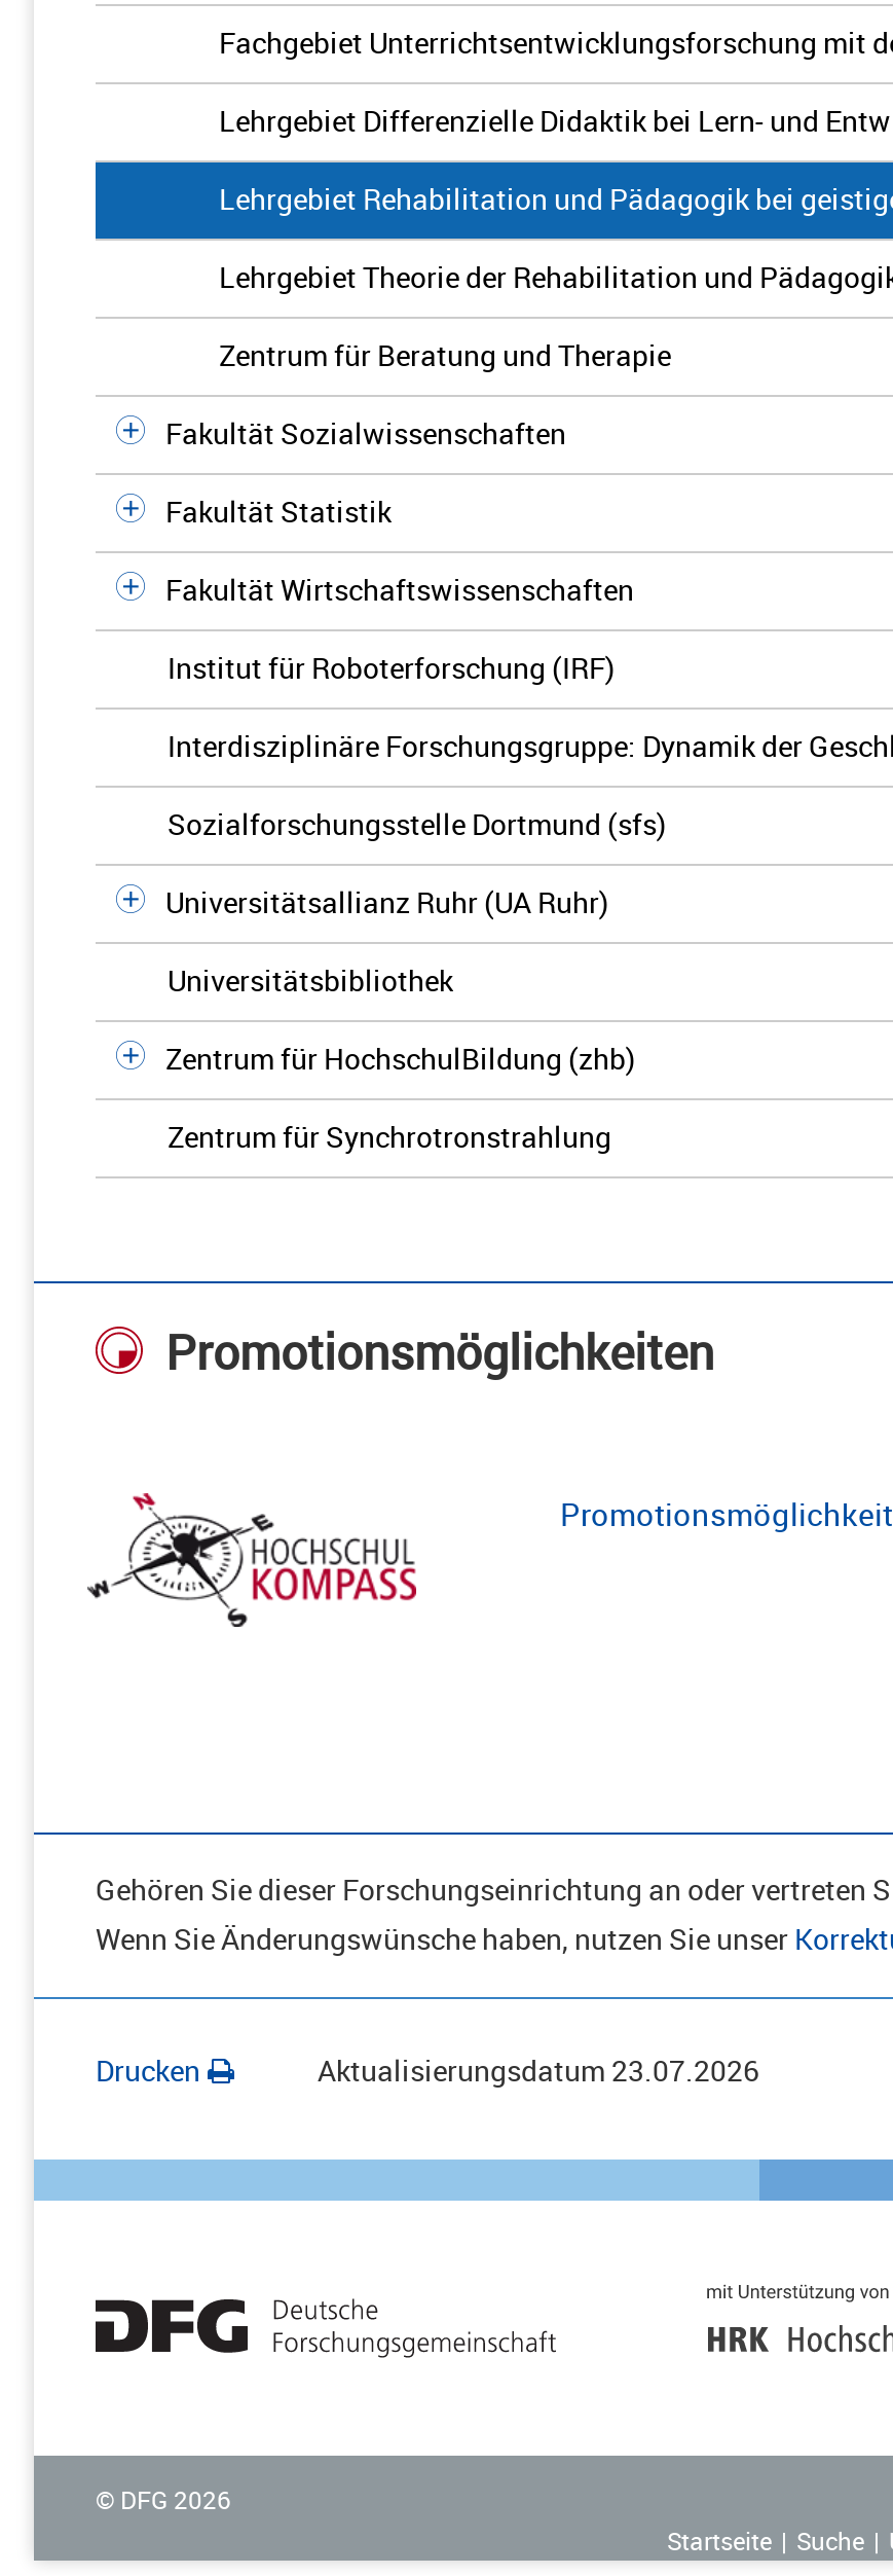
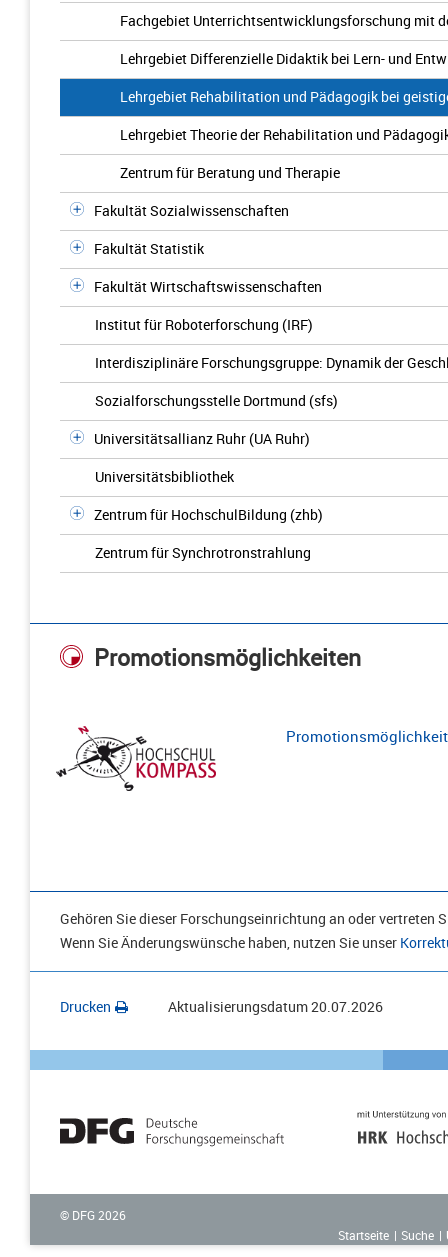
- Aktualisierungsdatum 23.07.2026
+ Aktualisierungsdatum 20.07.2026
